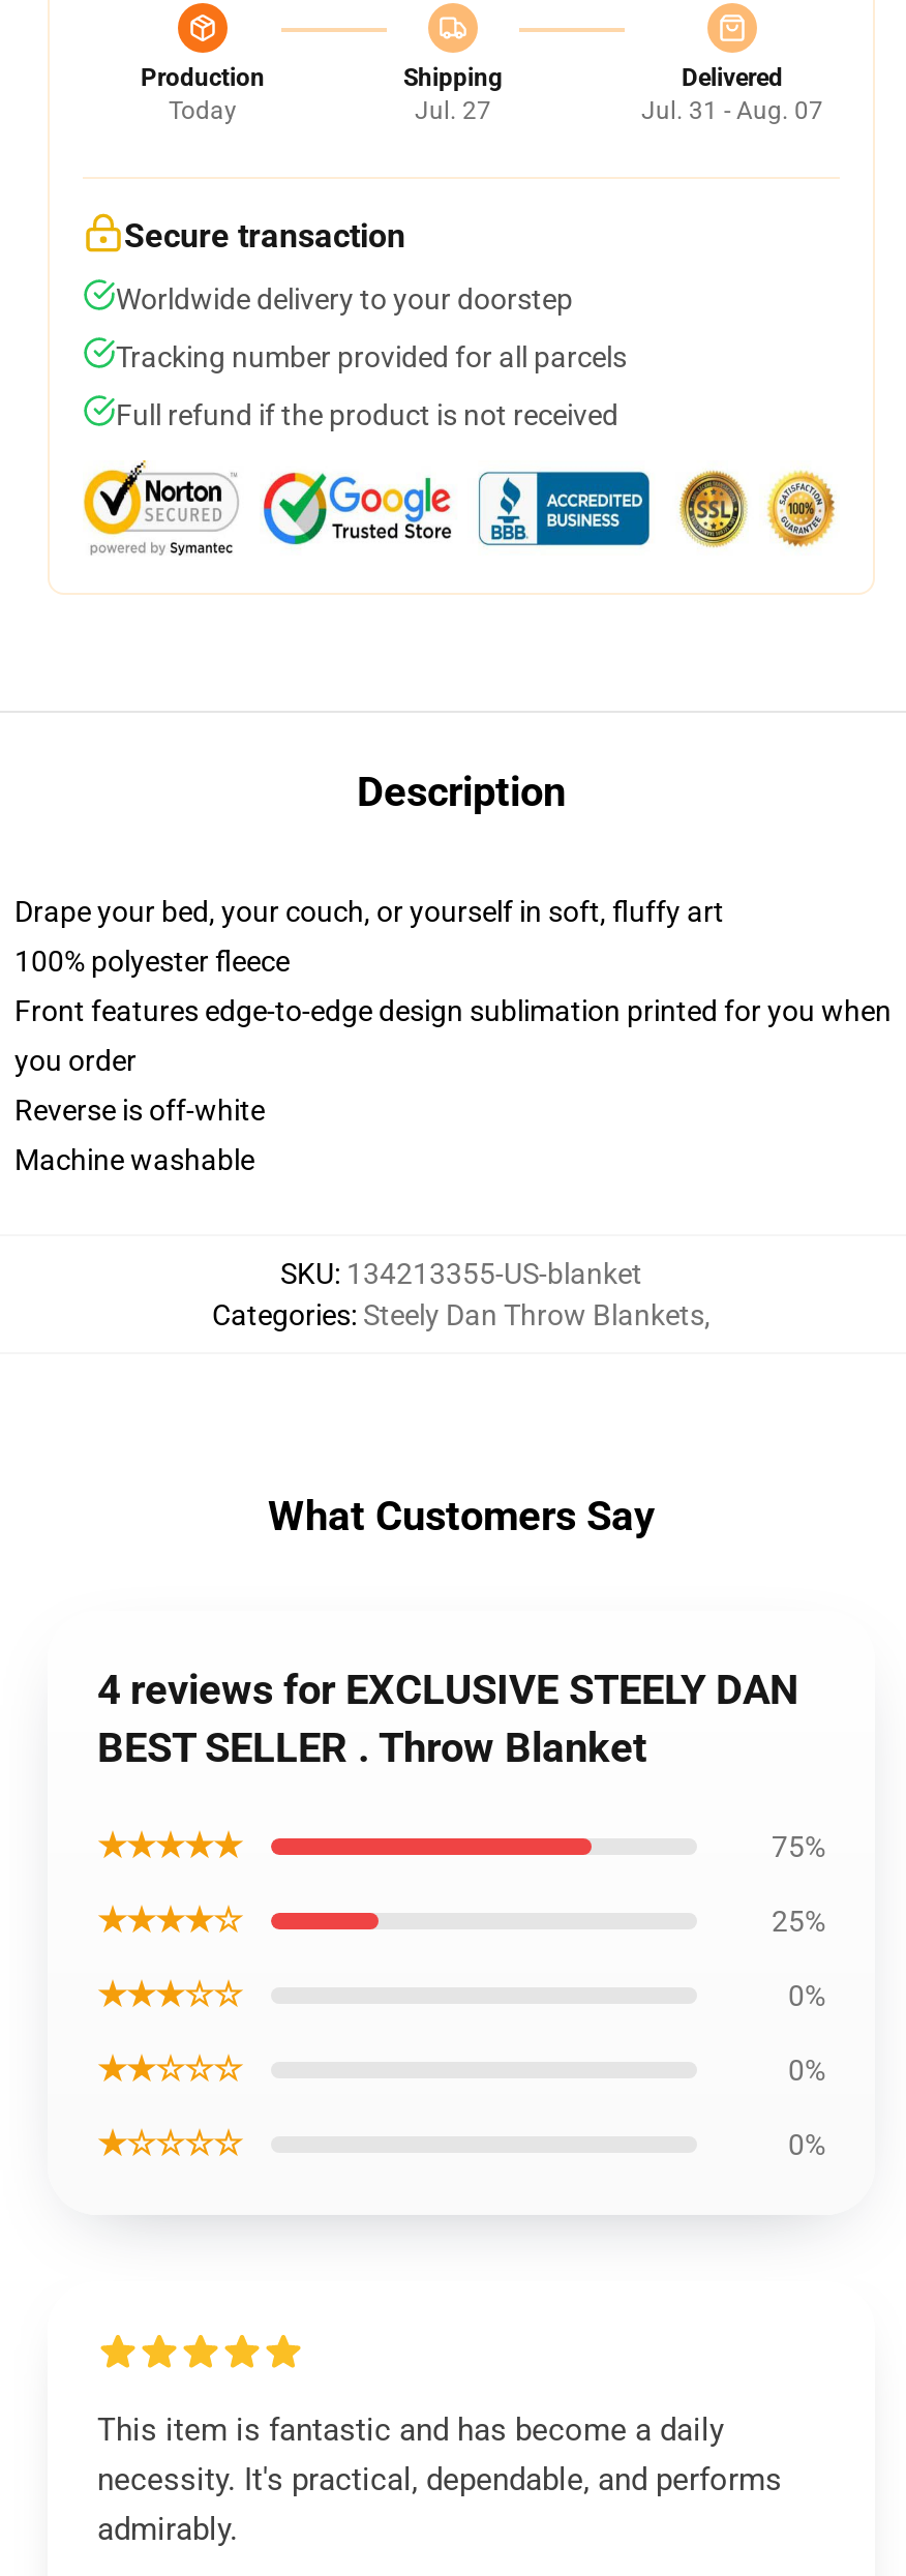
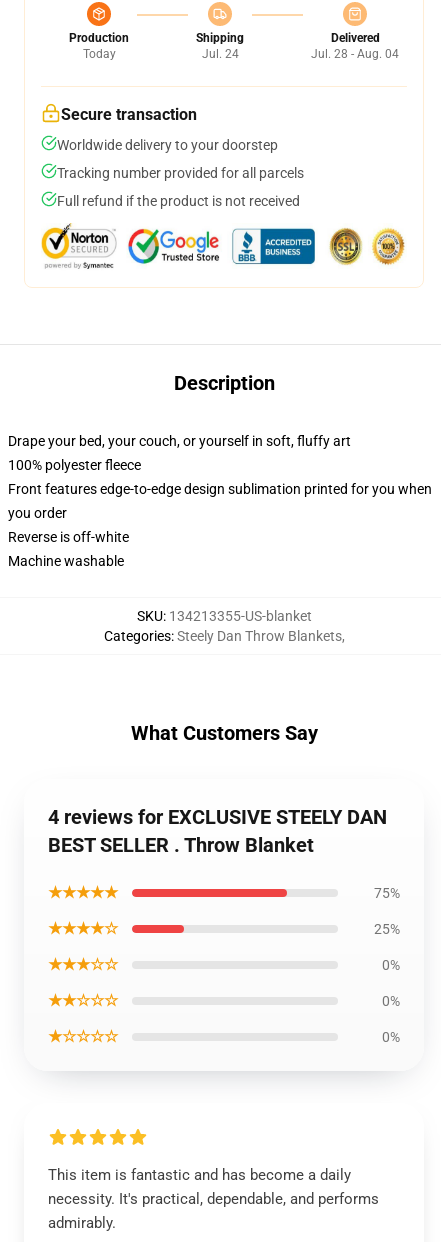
- Jul. 27
+ Jul. 24

- Jul. 31 - Aug. 07
+ Jul. 28 - Aug. 04
